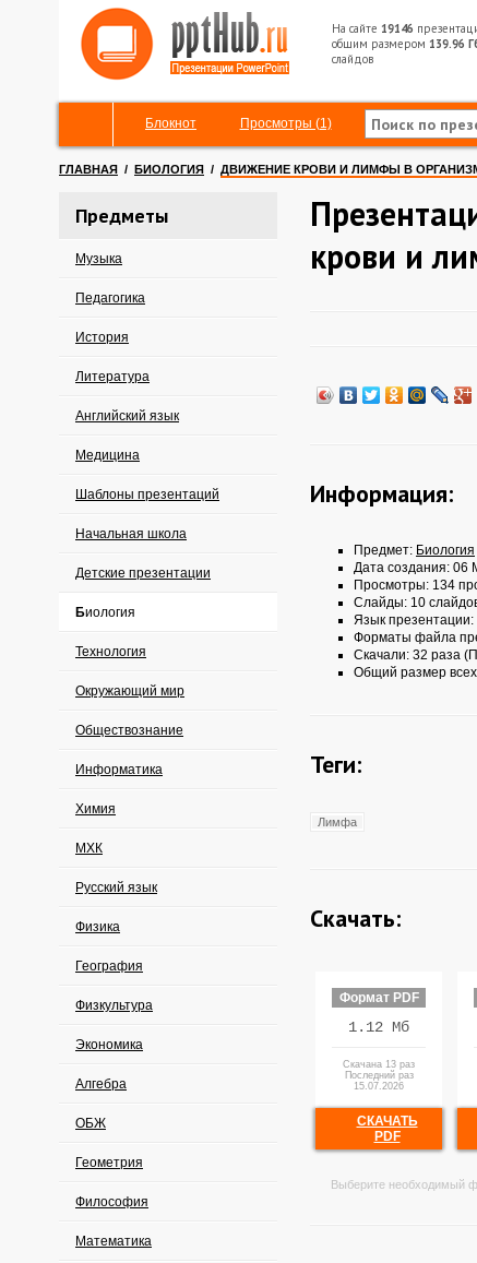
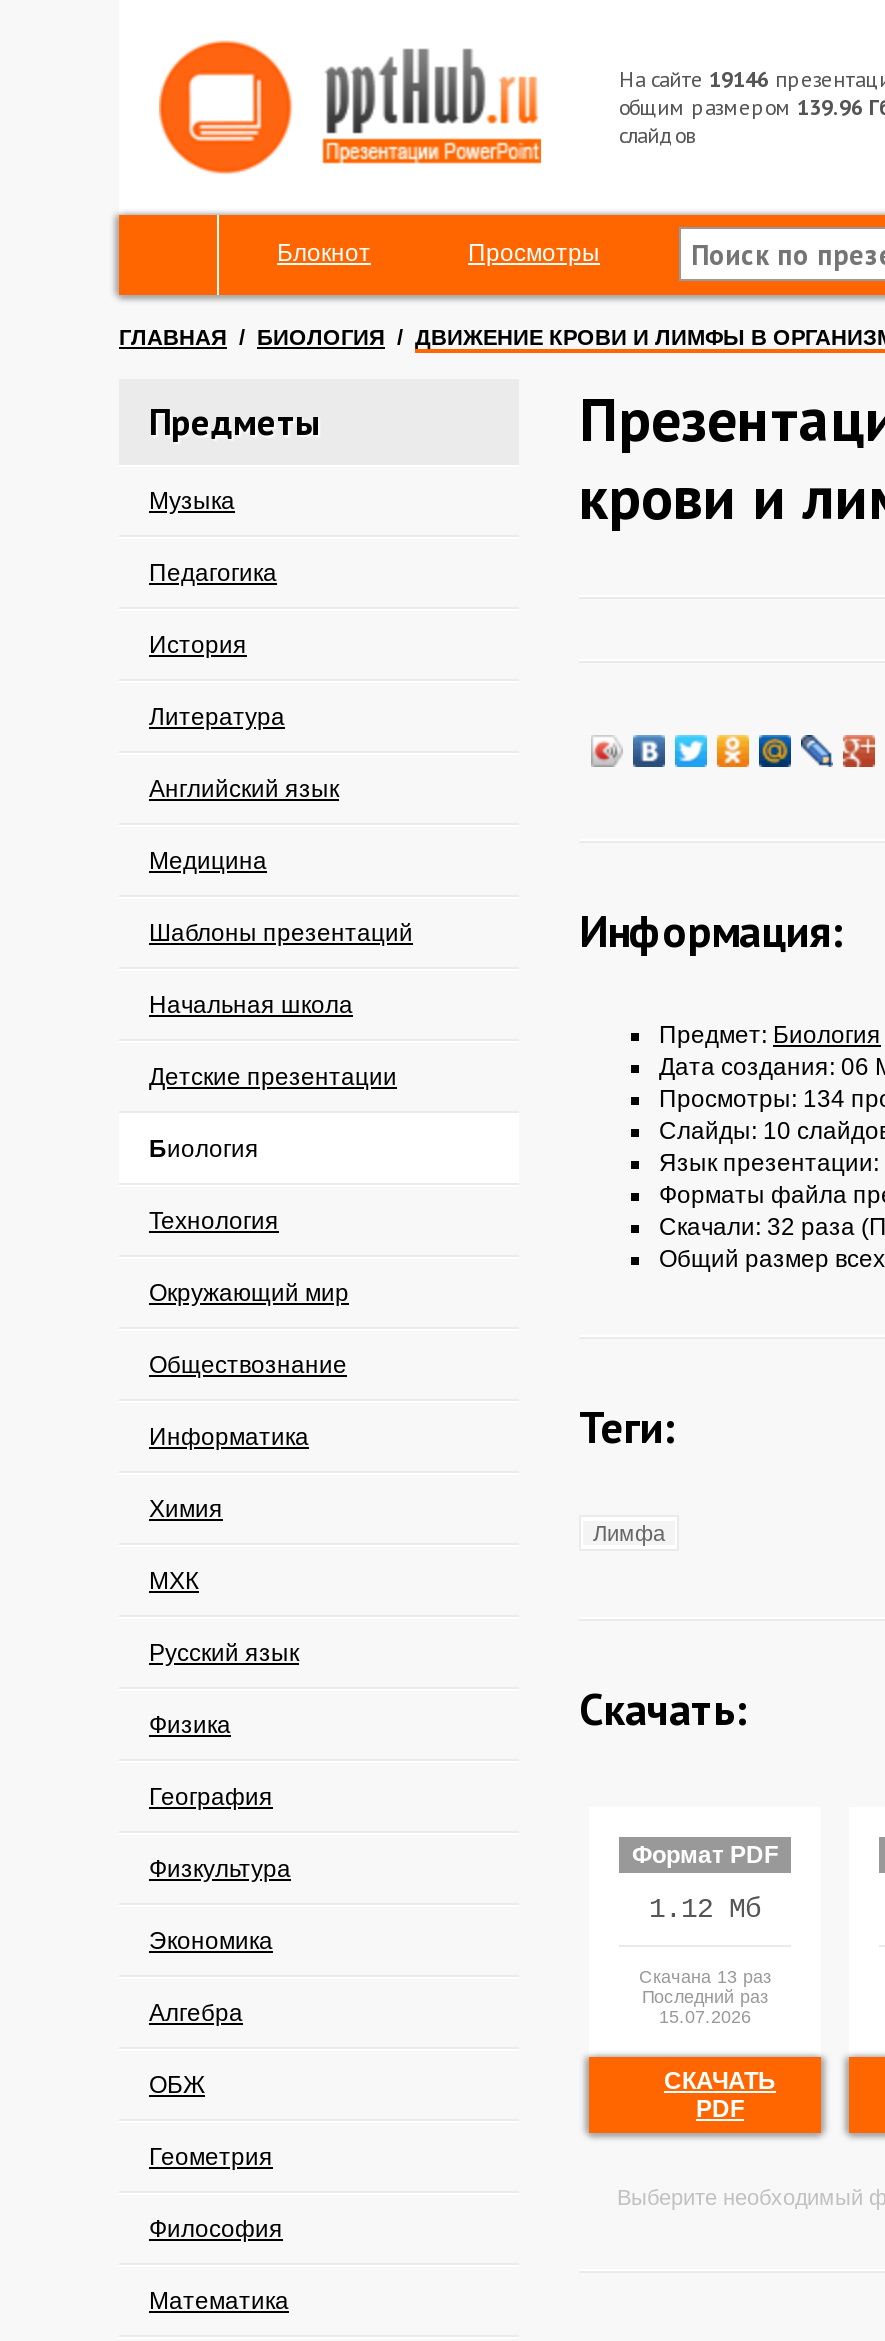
- Просмотры (1)
+ Просмотры
